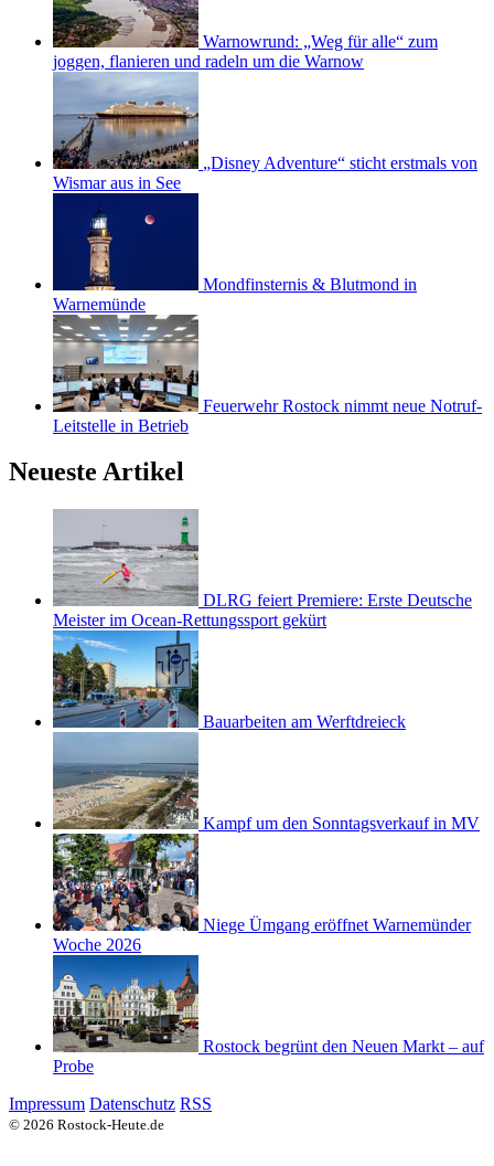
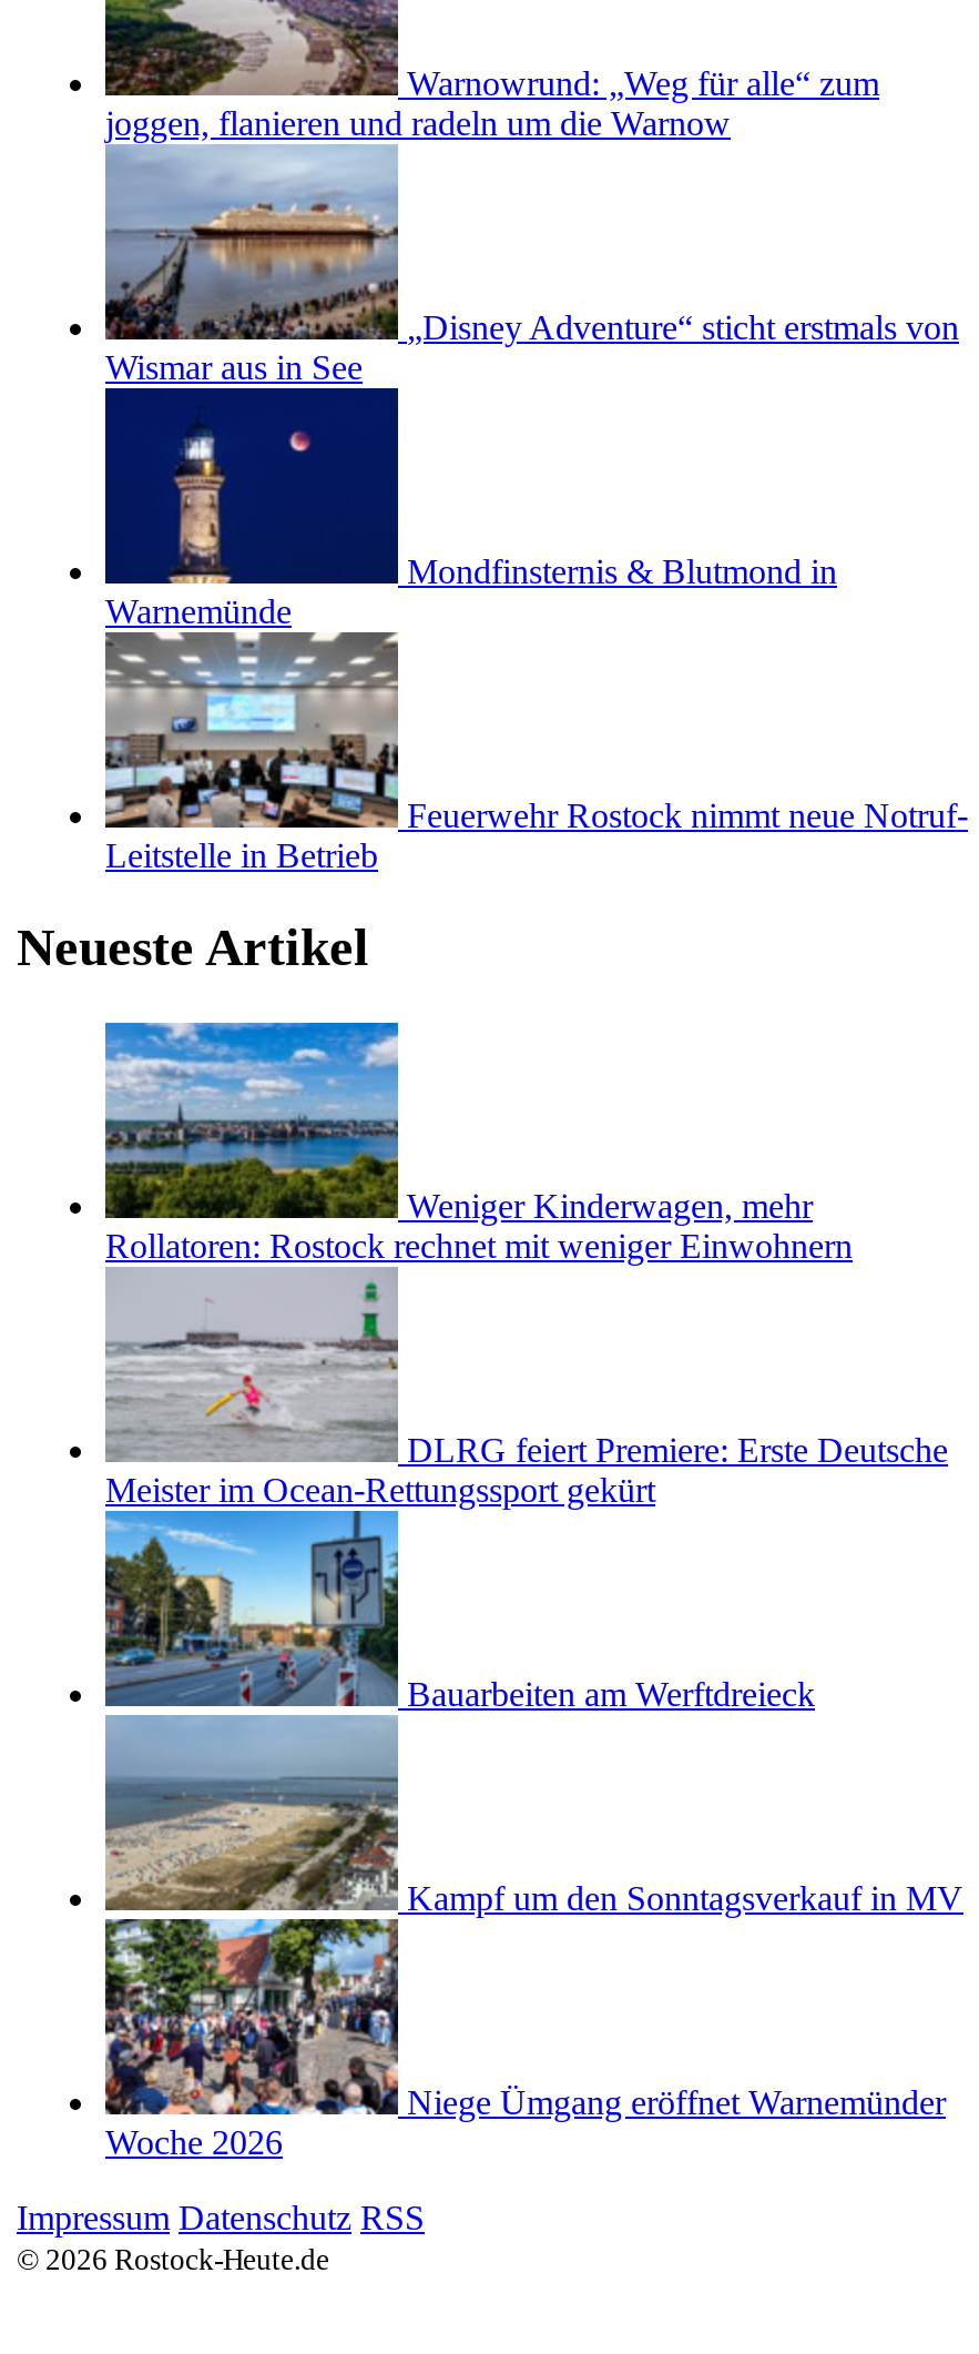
+ [image]
+ Weniger Kinderwagen, mehr
+ Rollatoren: Rostock rechnet mit weniger Einwohnern

moved down: [image] | DLRG feiert Premiere: Erste Deutsche | Meister im Ocean-Rettungssport gekürt | Bauarbeiten am Werftdreieck | Kampf um den Sonntagsverkauf in MV | Niege Ümgang eröffnet Warnemünder | Woche 2026

- [image]
- Rostock begrünt den Neuen Markt – auf
- Probe
